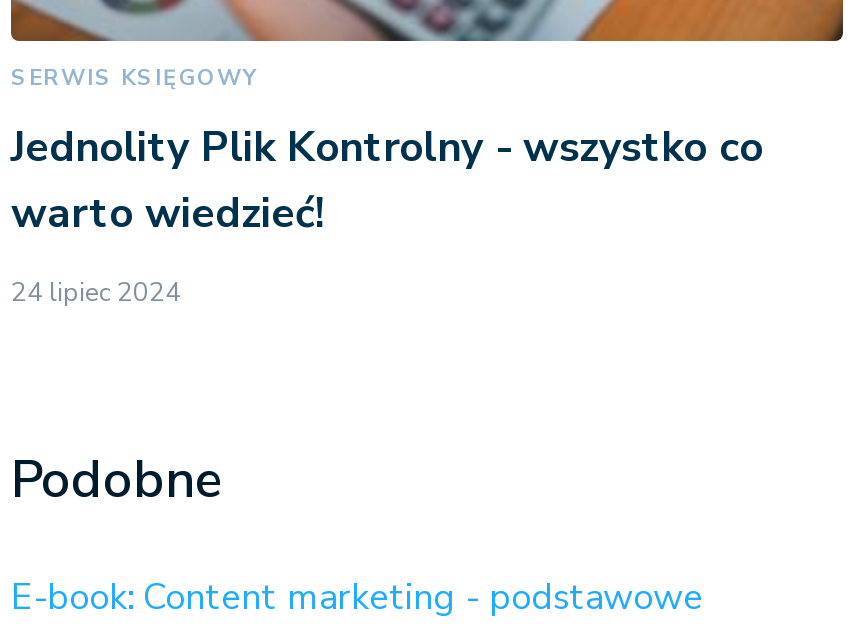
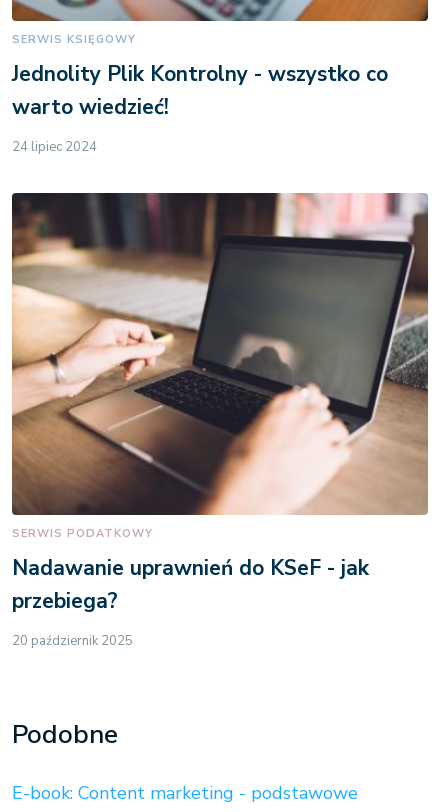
+ [image]
+ SERWIS PODATKOWY
+ Nadawanie uprawnień do KSeF - jak
+ przebiega?
+ 20 październik 2025
